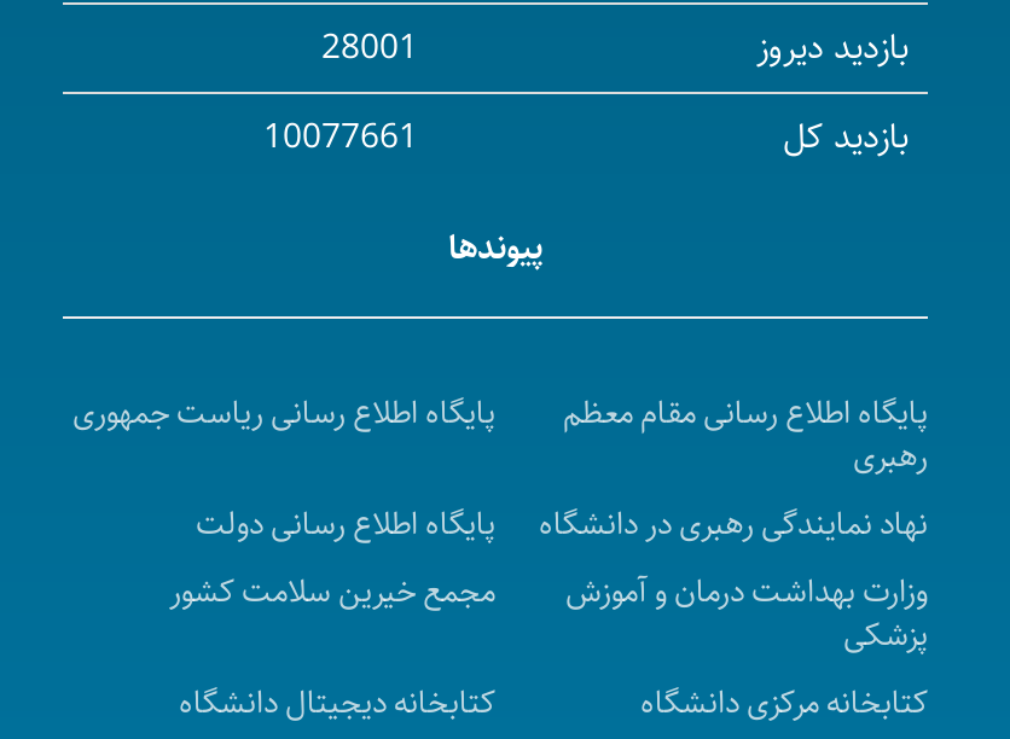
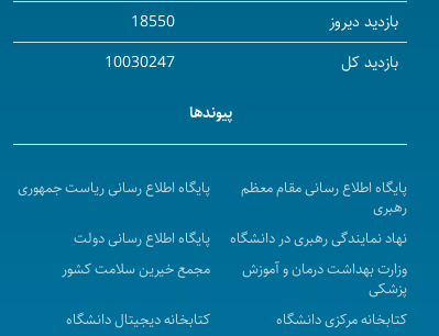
- 28001
+ 18550

- 10077661
+ 10030247
